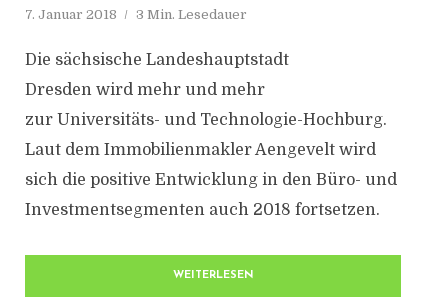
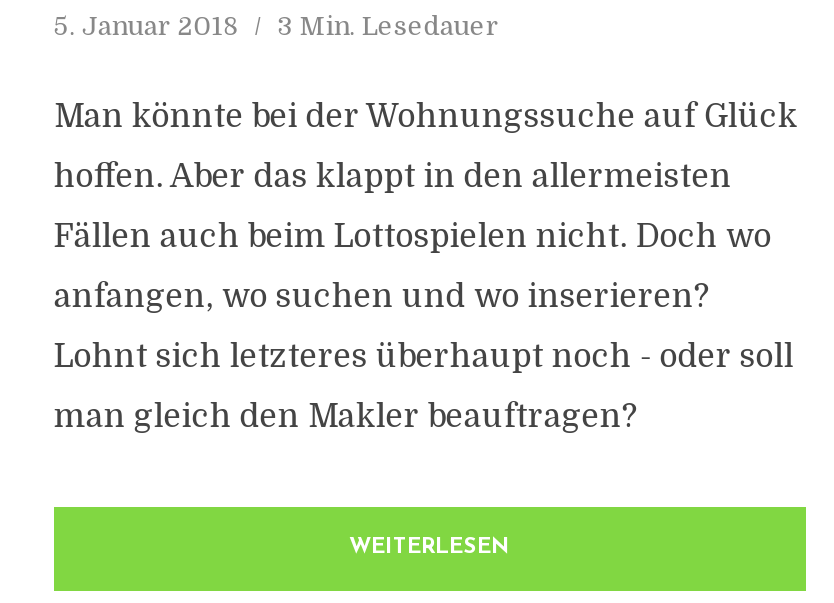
- 7. Januar 2018 3 Min. Lesedauer
+ 5. Januar 2018 3 Min. Lesedauer

- Die sächsische Landeshauptstadt
+ Man könnte bei der Wohnungssuche auf Glück

- Dresden wird mehr und mehr
+ hoffen. Aber das klappt in den allermeisten

- zur Universitäts- und Technologie-Hochburg.
+ Fällen auch beim Lottospielen nicht. Doch wo

- Laut dem Immobilienmakler Aengevelt wird
+ anfangen, wo suchen und wo inserieren?

- sich die positive Entwicklung in den Büro- und
+ Lohnt sich letzteres überhaupt noch - oder soll

- Investmentsegmenten auch 2018 fortsetzen.
+ man gleich den Makler beauftragen?
